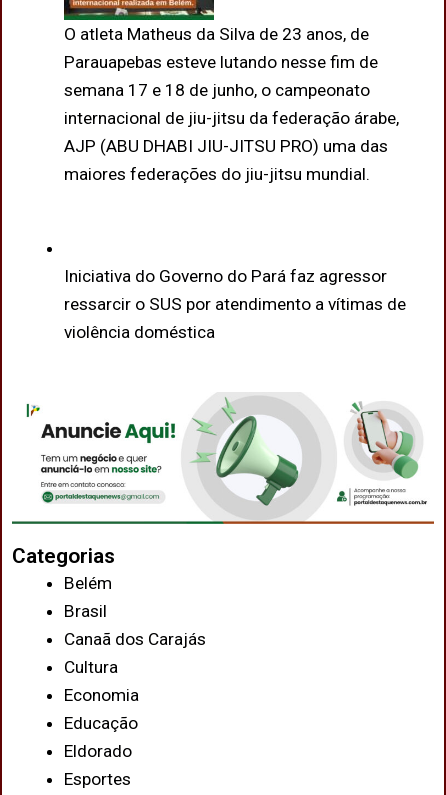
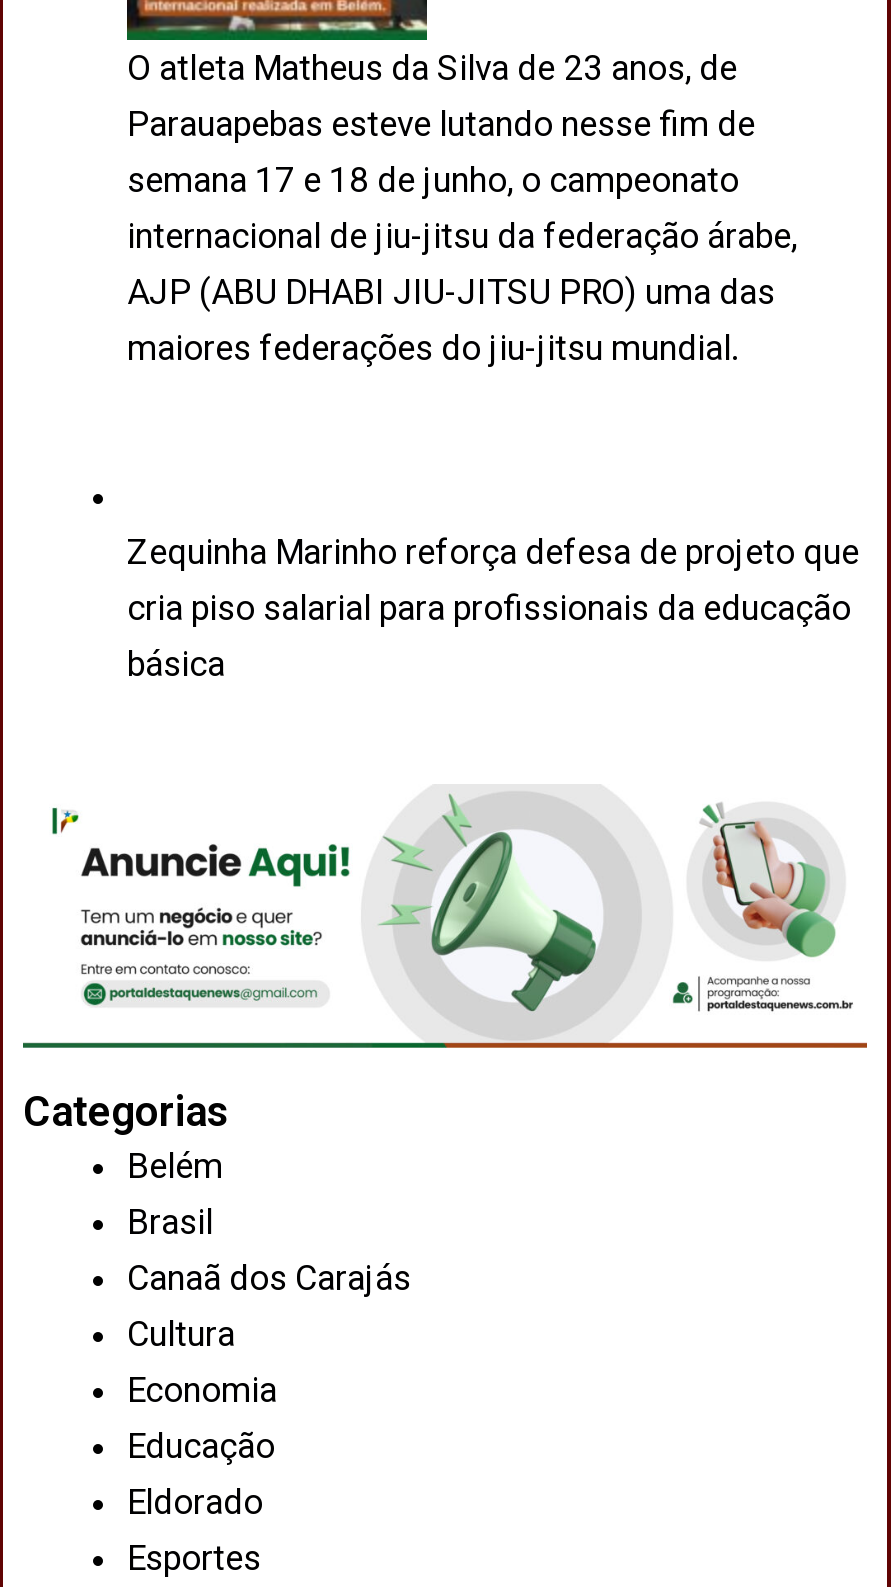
- Iniciativa do Governo do Pará faz agressor
- ressarcir o SUS por atendimento a vítimas de
- violência doméstica
+ Zequinha Marinho reforça defesa de projeto que
+ cria piso salarial para profissionais da educação
+ básica
